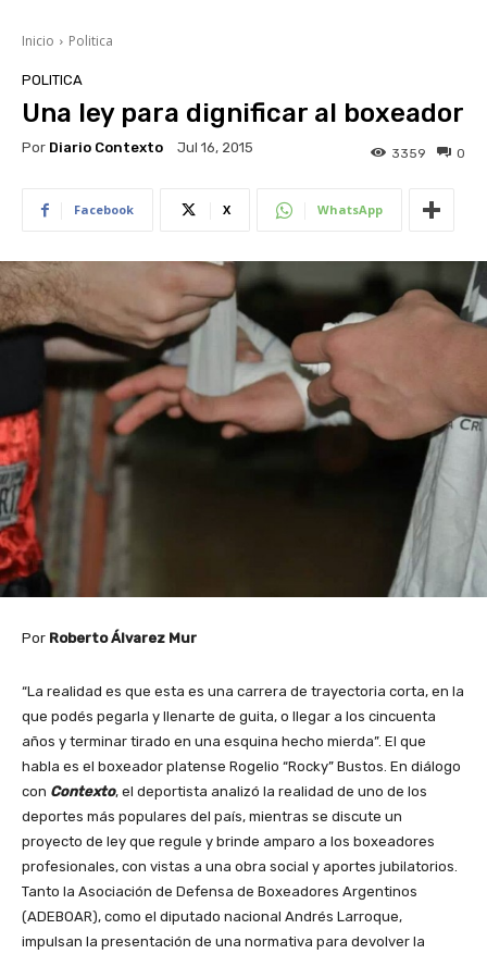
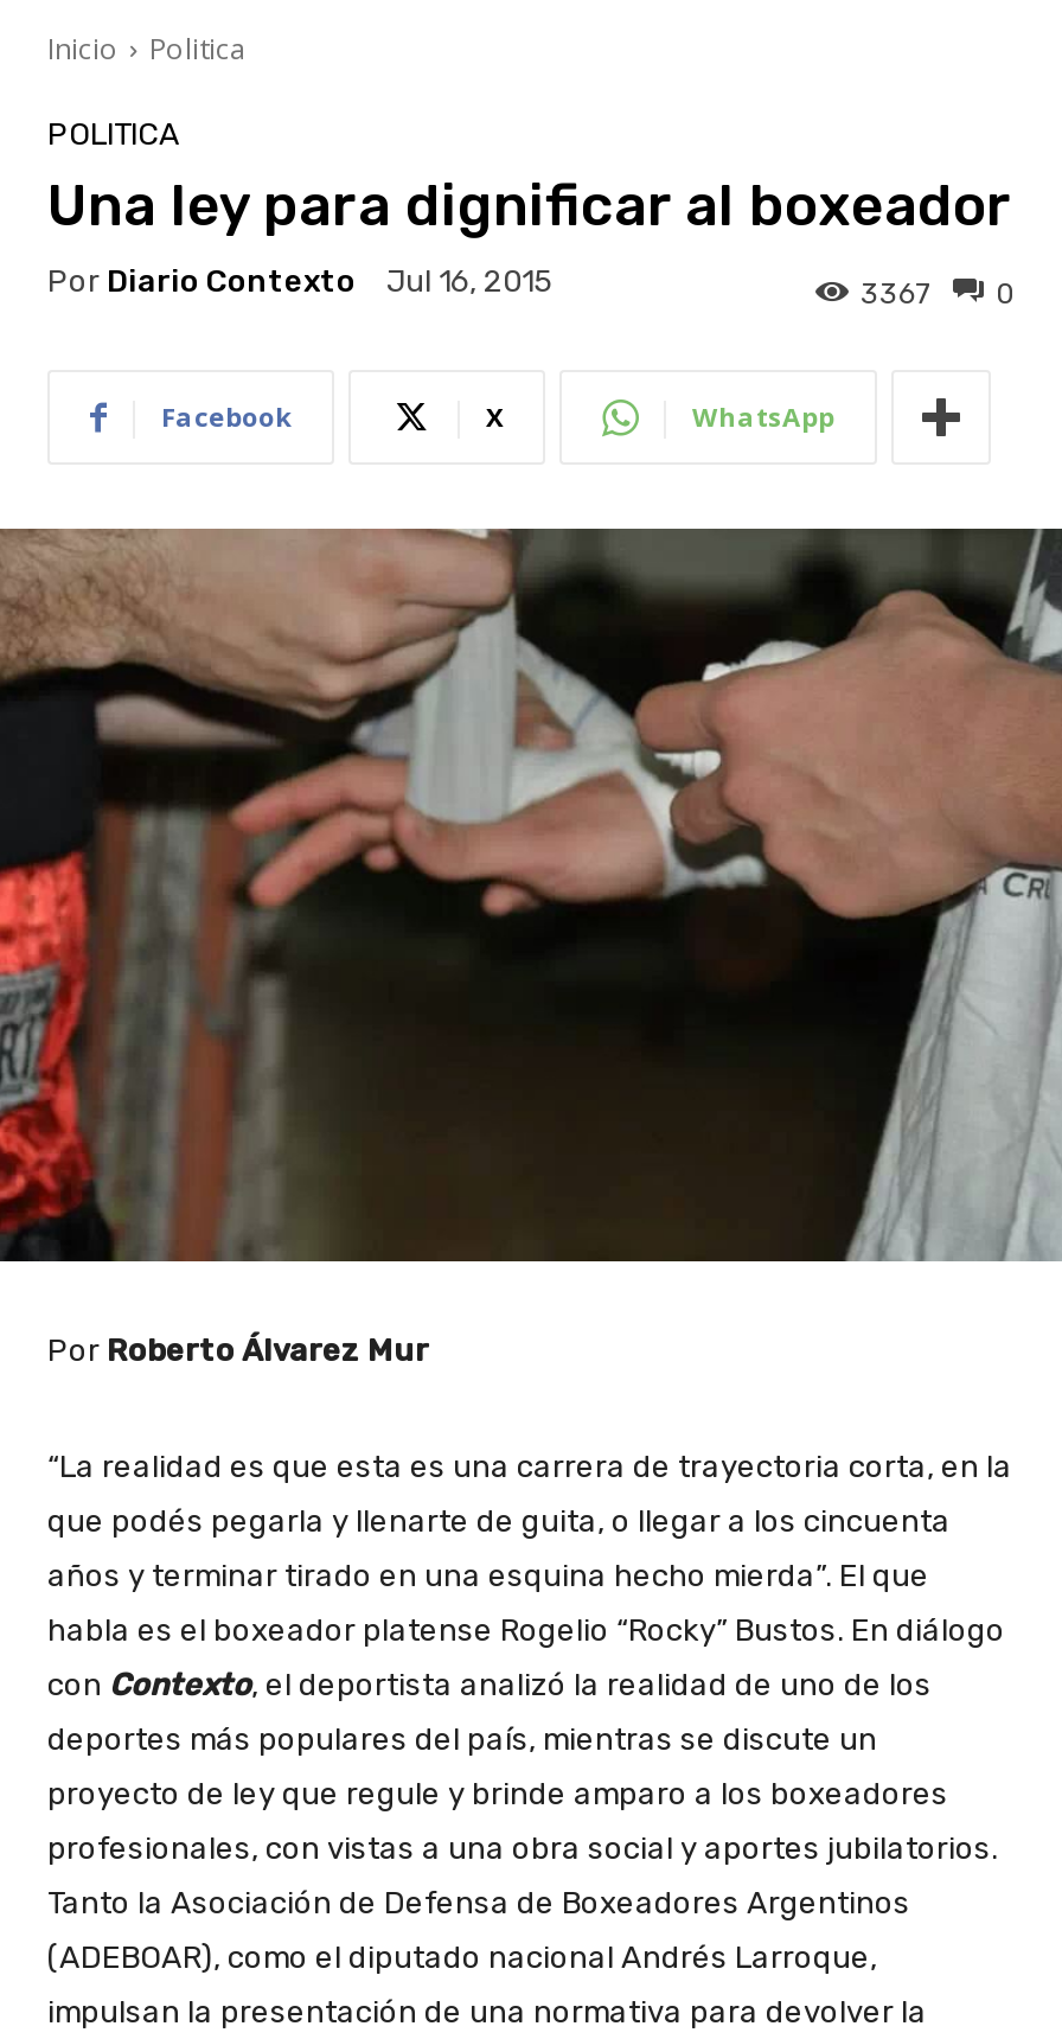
- 3359 0
+ 3367 0
